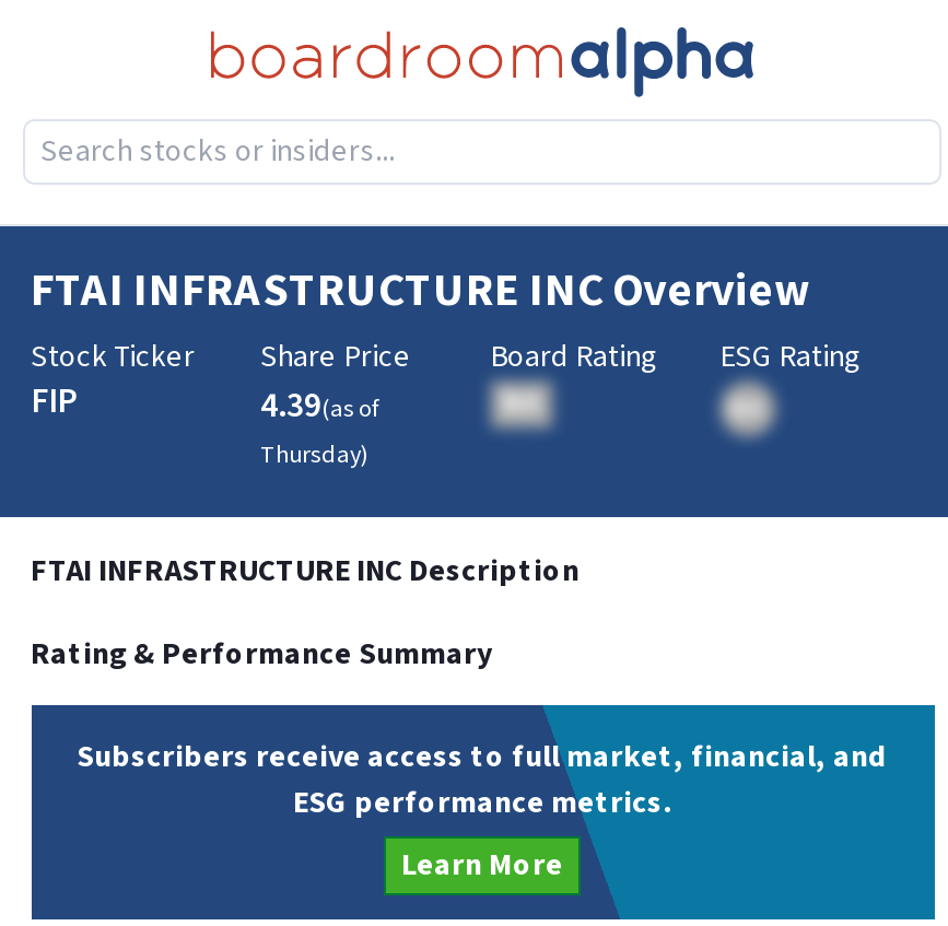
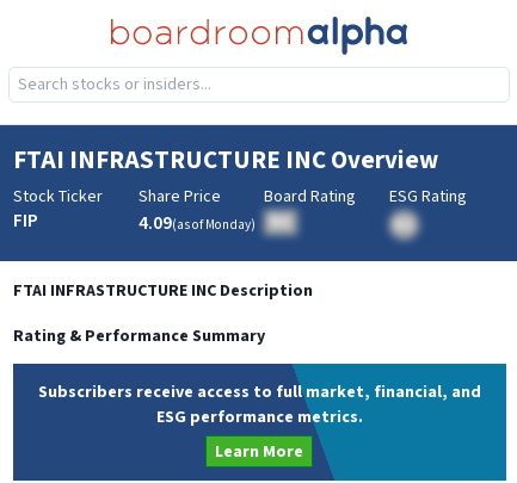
- 4.39(as of
- Thursday)
+ 4.09(as ofMonday)
